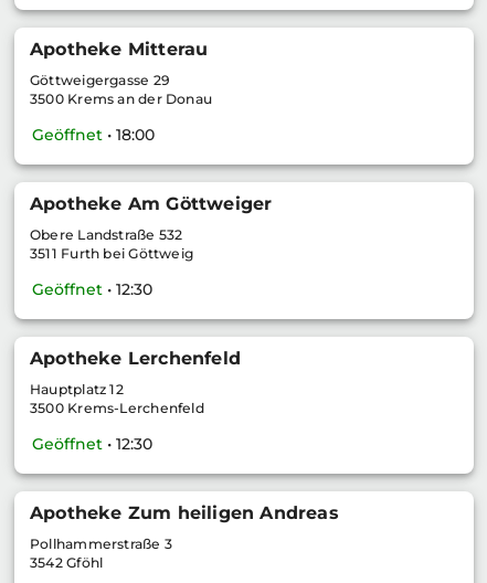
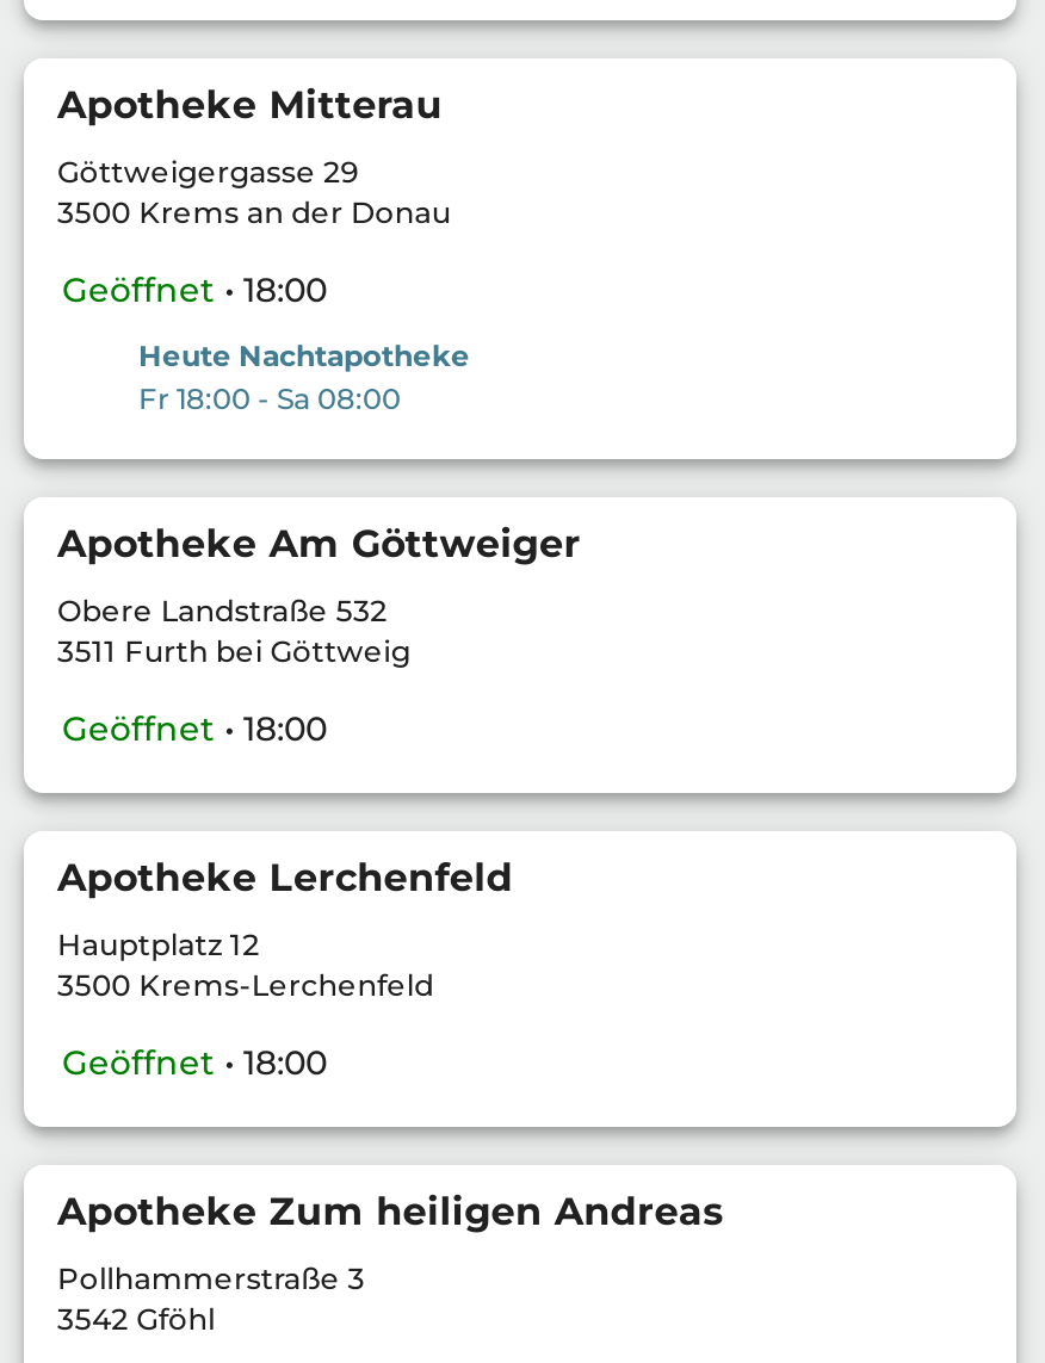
+ Heute Nachtapotheke
+ Fr 18:00 - Sa 08:00

- Geöffnet • 12:30
+ Geöffnet • 18:00

- Geöffnet • 12:30
+ Geöffnet • 18:00
